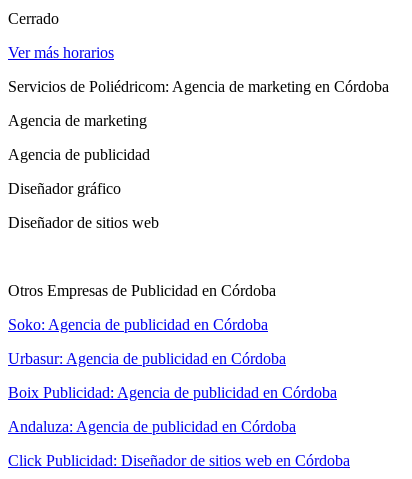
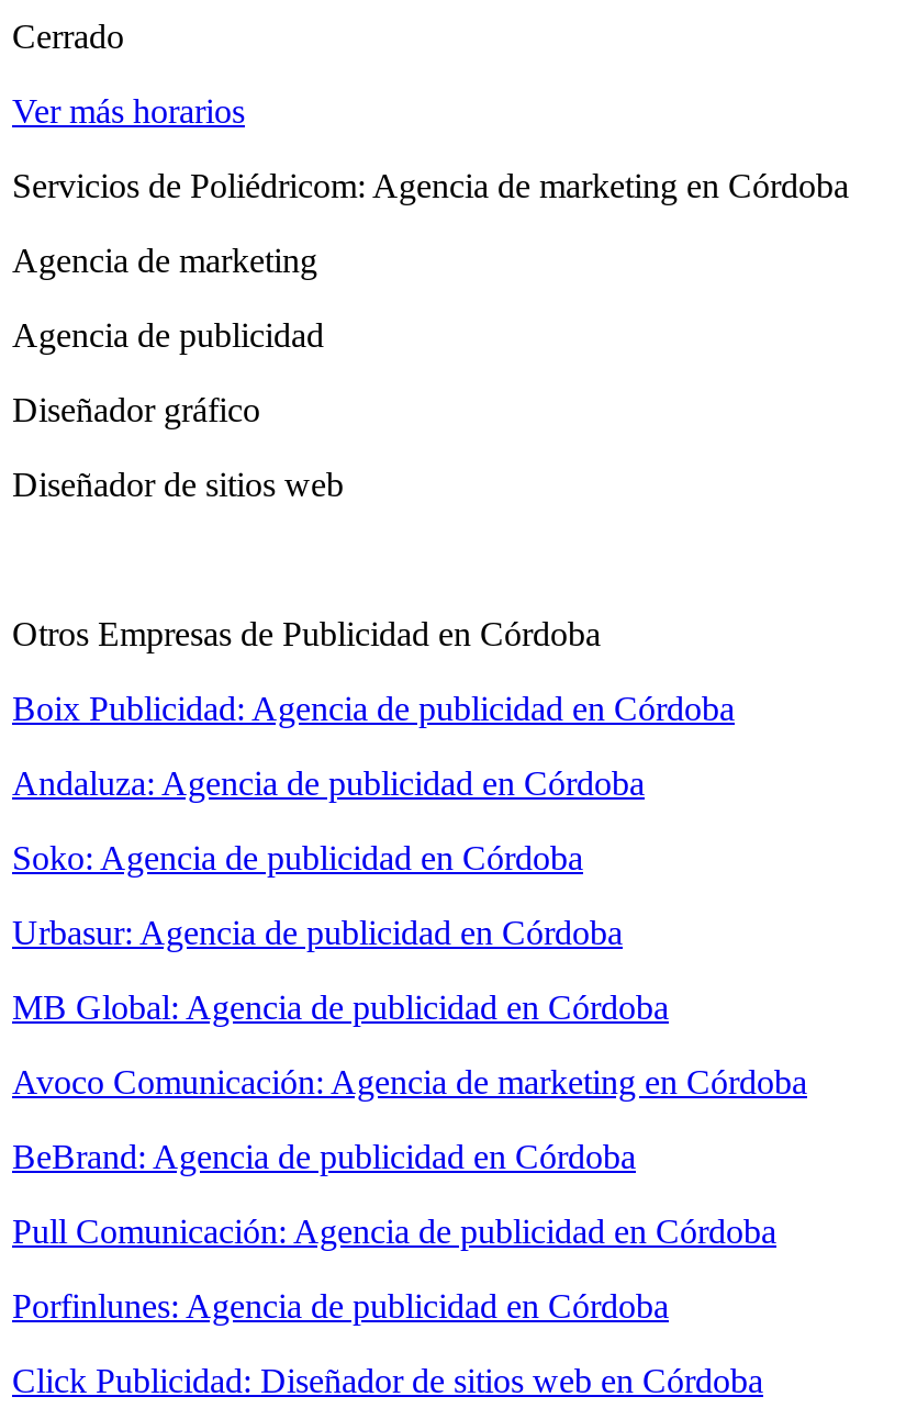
+ MB Global: Agencia de publicidad en Córdoba
+ Avoco Comunicación: Agencia de marketing en Córdoba
+ BeBrand: Agencia de publicidad en Córdoba
+ Pull Comunicación: Agencia de publicidad en Córdoba
+ Porfinlunes: Agencia de publicidad en Córdoba

moved up: Boix Publicidad: Agencia de publicidad en Córdoba | Andaluza: Agencia de publicidad en Córdoba
